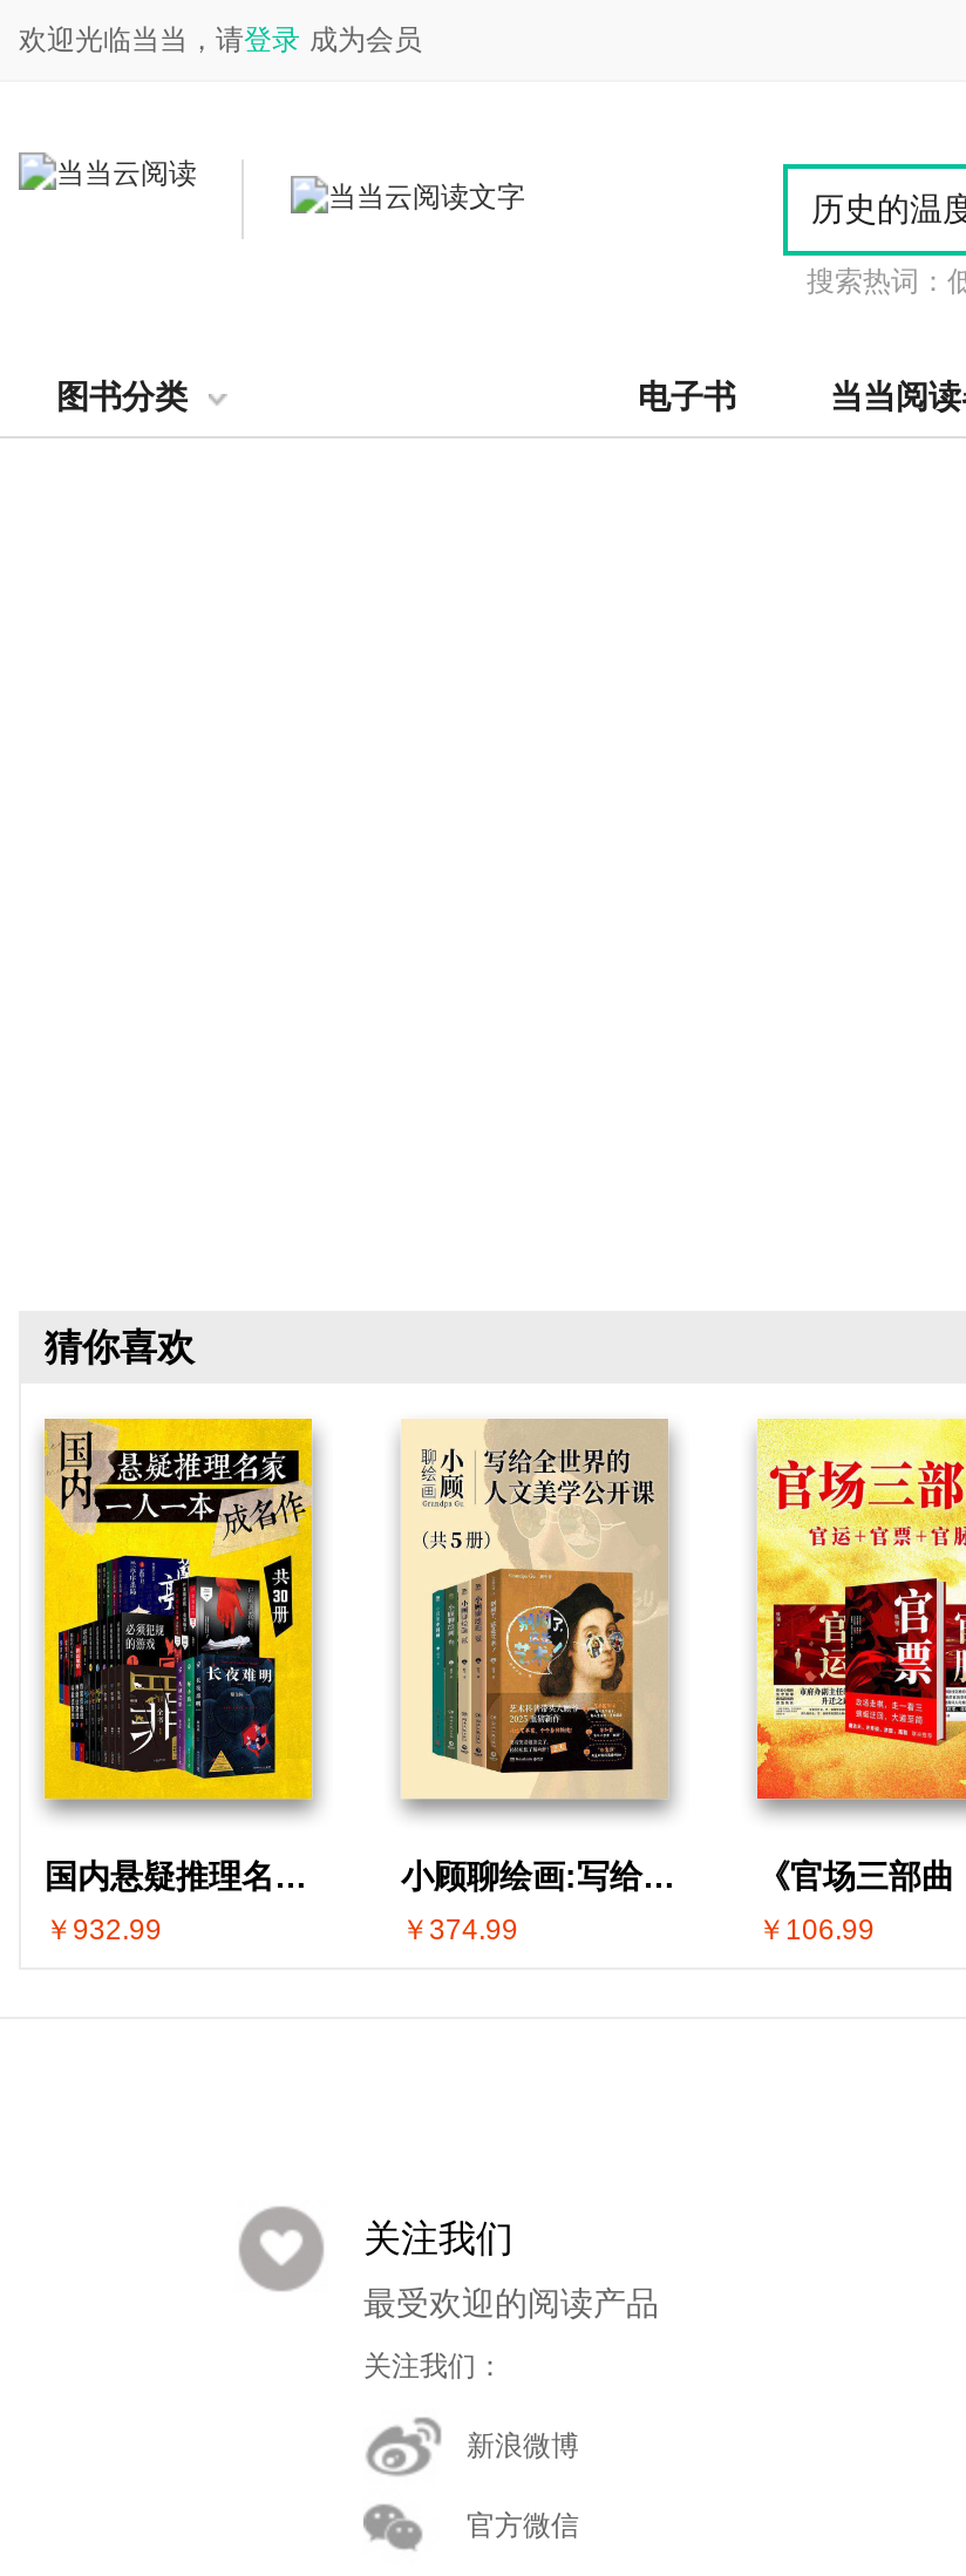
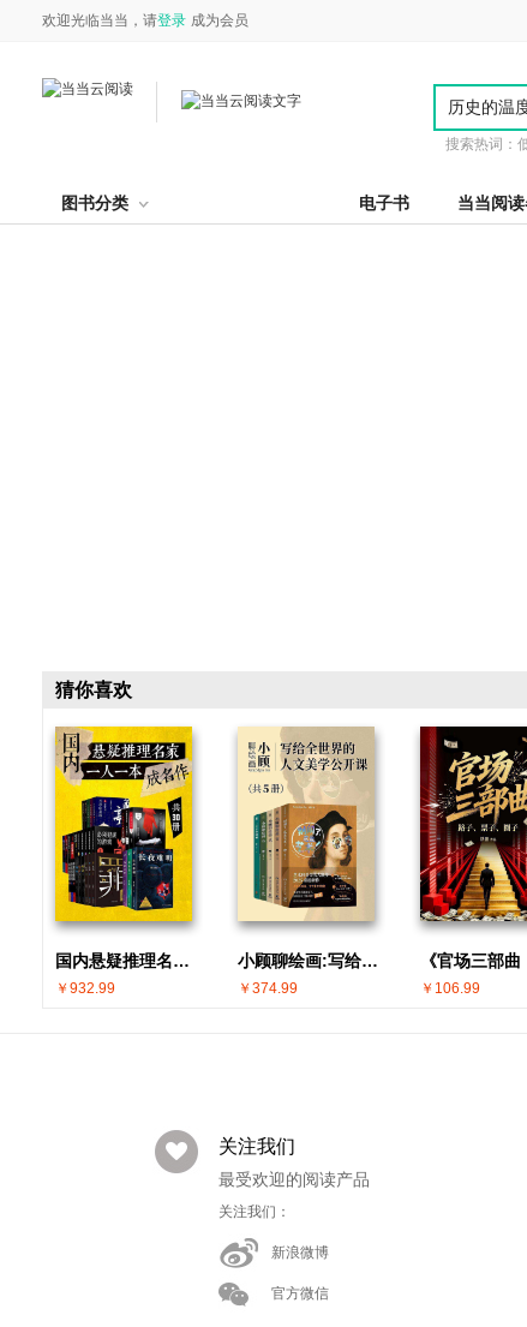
- [image]
+ [image]
